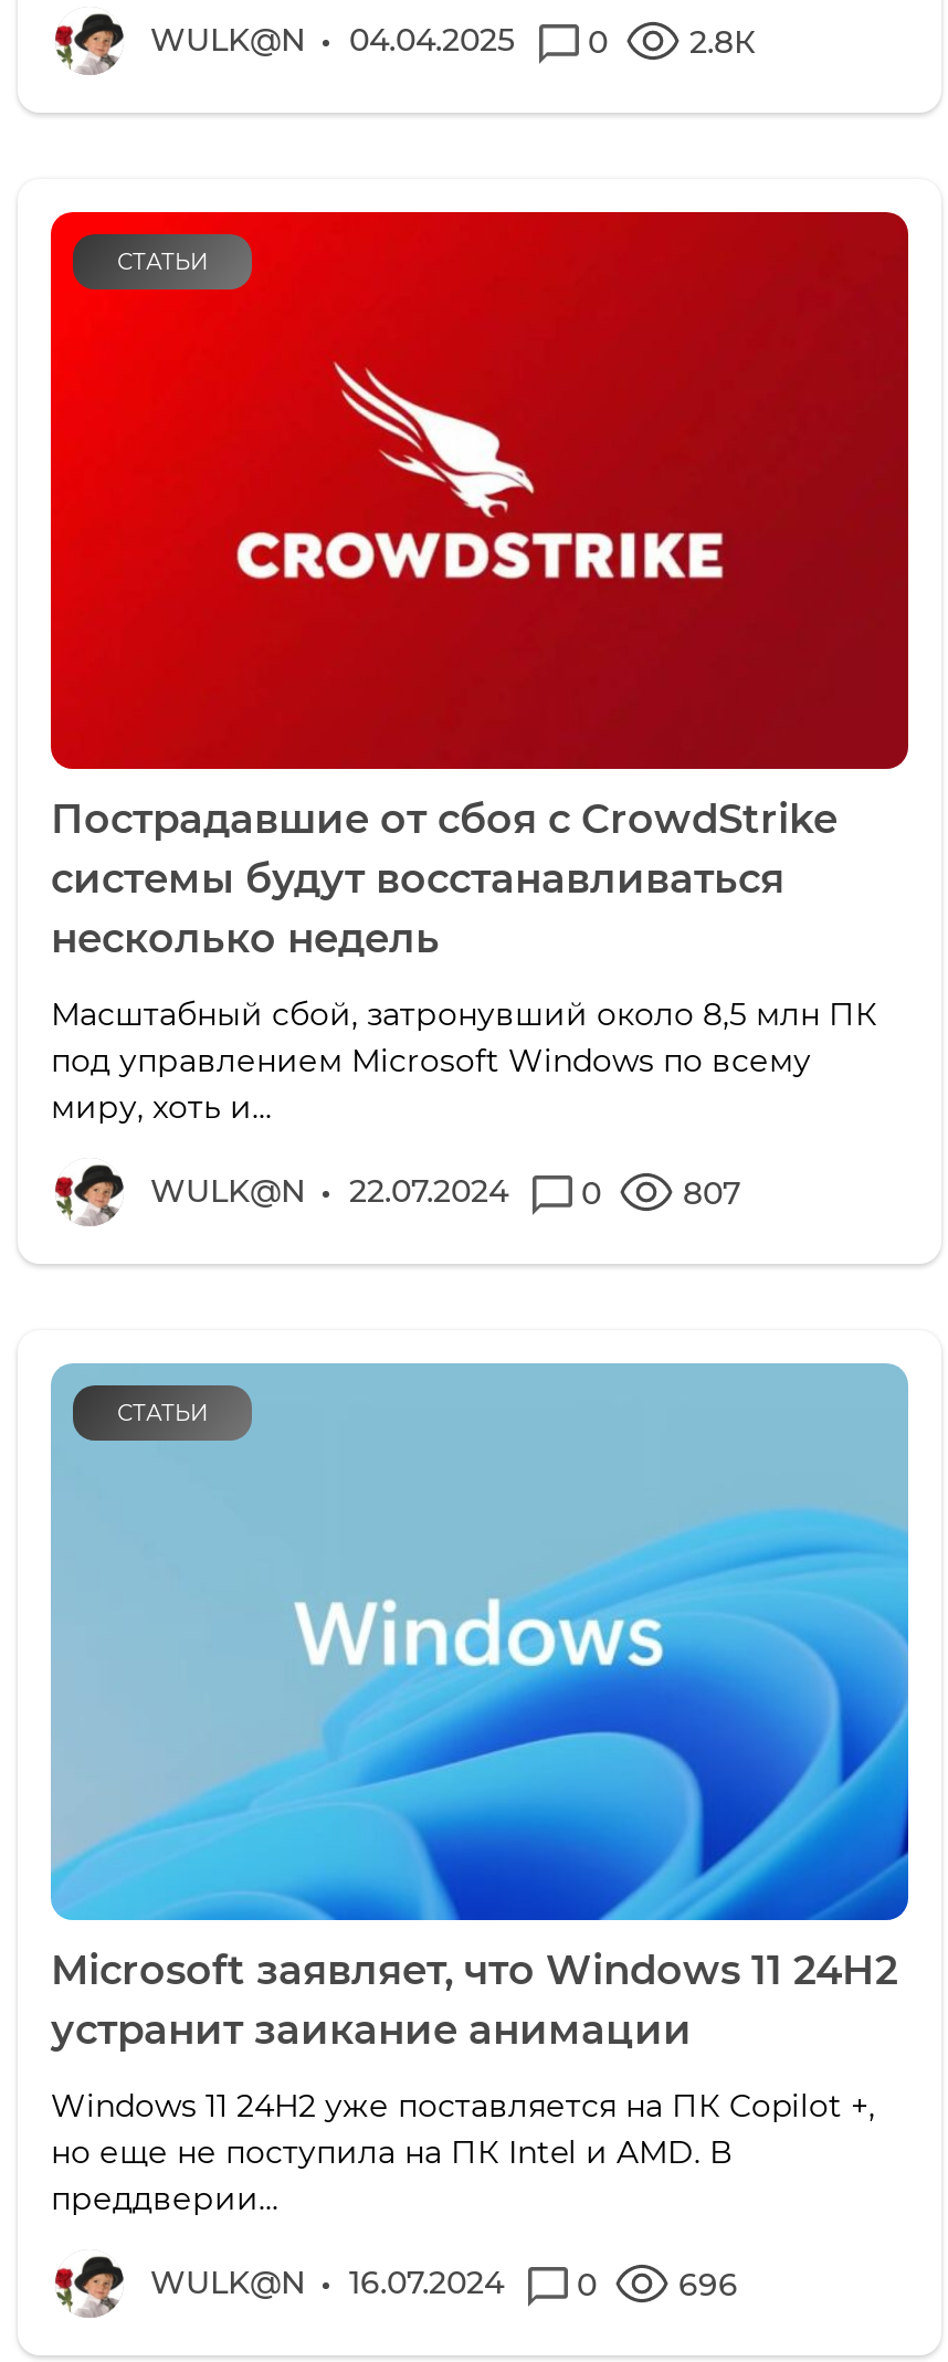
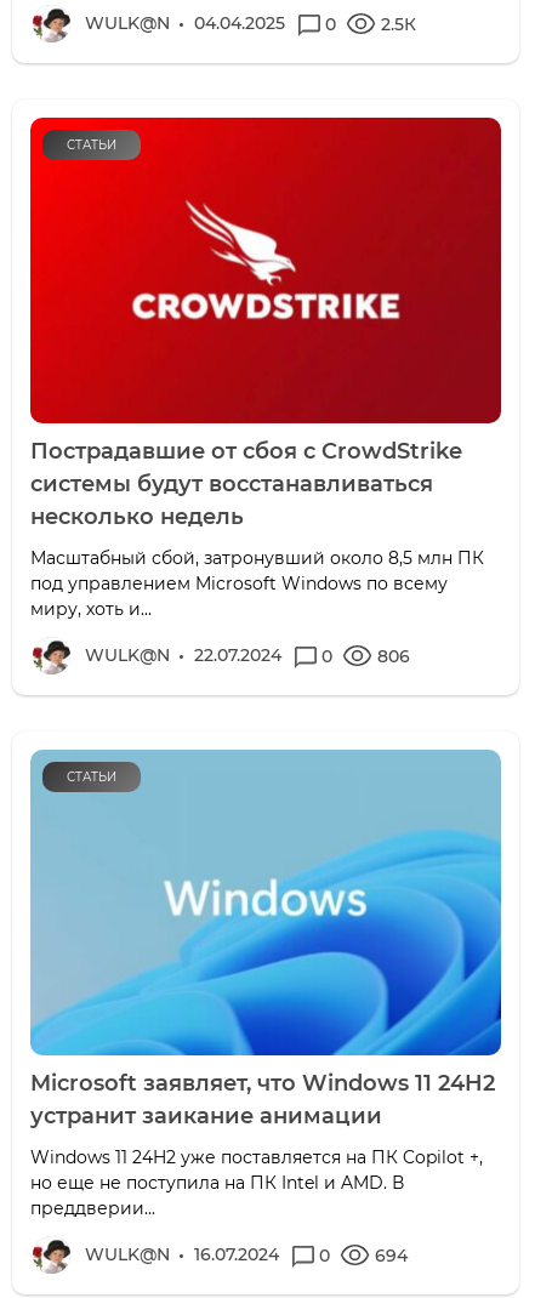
- 2.8К
+ 2.5К

- 807
+ 806

- 696
+ 694
